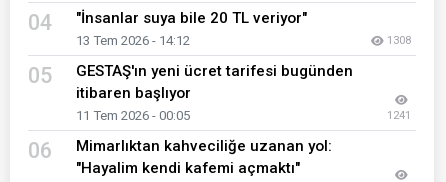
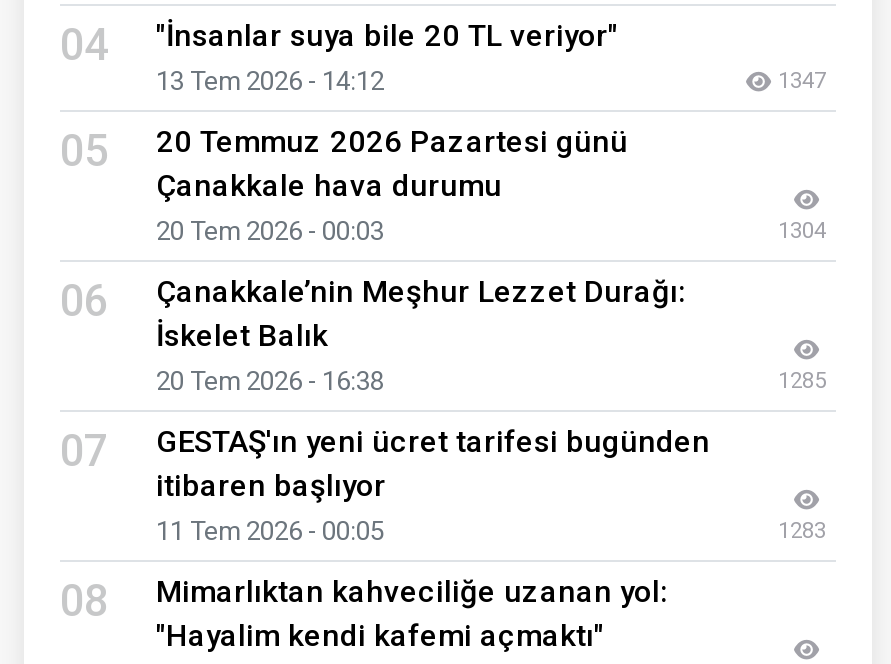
- 1308
+ 1347

+ 20 Temmuz 2026 Pazartesi günü
+ Çanakkale hava durumu
+ 20 Tem 2026 - 00:03
+ 1304
+ 06
+ Çanakkale’nin Meşhur Lezzet Durağı:
+ İskelet Balık
+ 20 Tem 2026 - 16:38
+ 1285
+ 07

- 1241
+ 1283

- 06 Mimarlıktan kahveciliğe uzanan yol:
+ 08 Mimarlıktan kahveciliğe uzanan yol:
